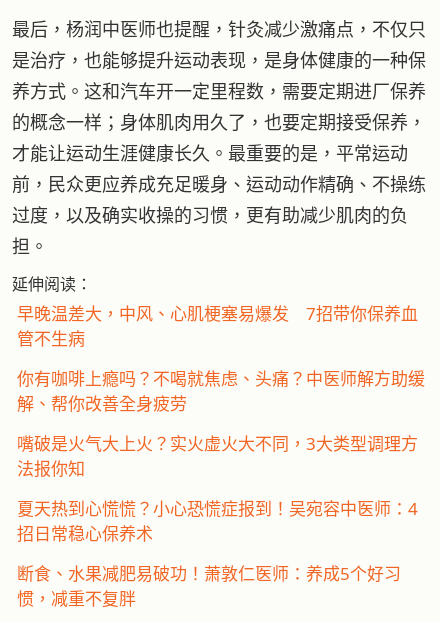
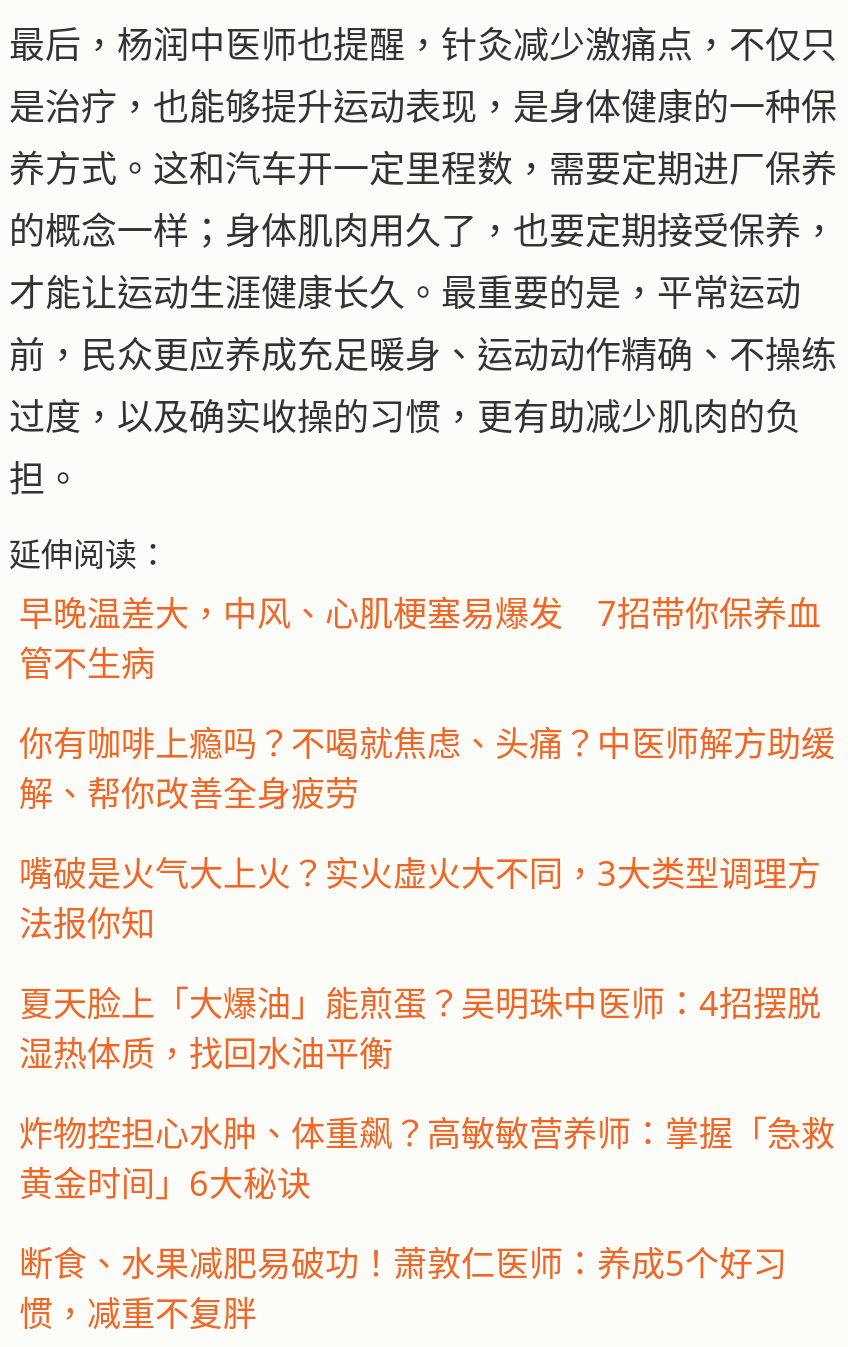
- 夏天热到心慌慌？小心恐慌症报到！吴宛容中医师：4
- 招日常稳心保养术
+ 夏天脸上「大爆油」能煎蛋？吴明珠中医师：4招摆脱
+ 湿热体质，找回水油平衡
+ 炸物控担心水肿、体重飙？高敏敏营养师：掌握「急救
+ 黄金时间」6大秘诀
